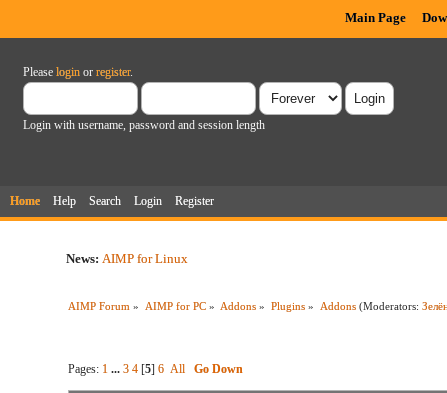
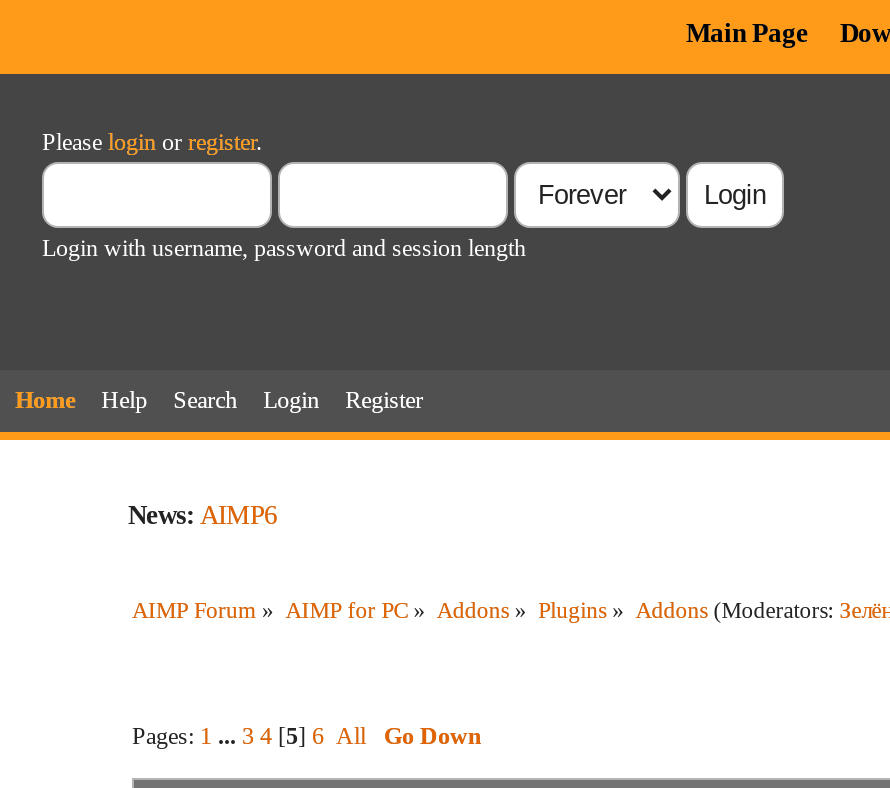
- News: AIMP for Linux
+ News: AIMP6
